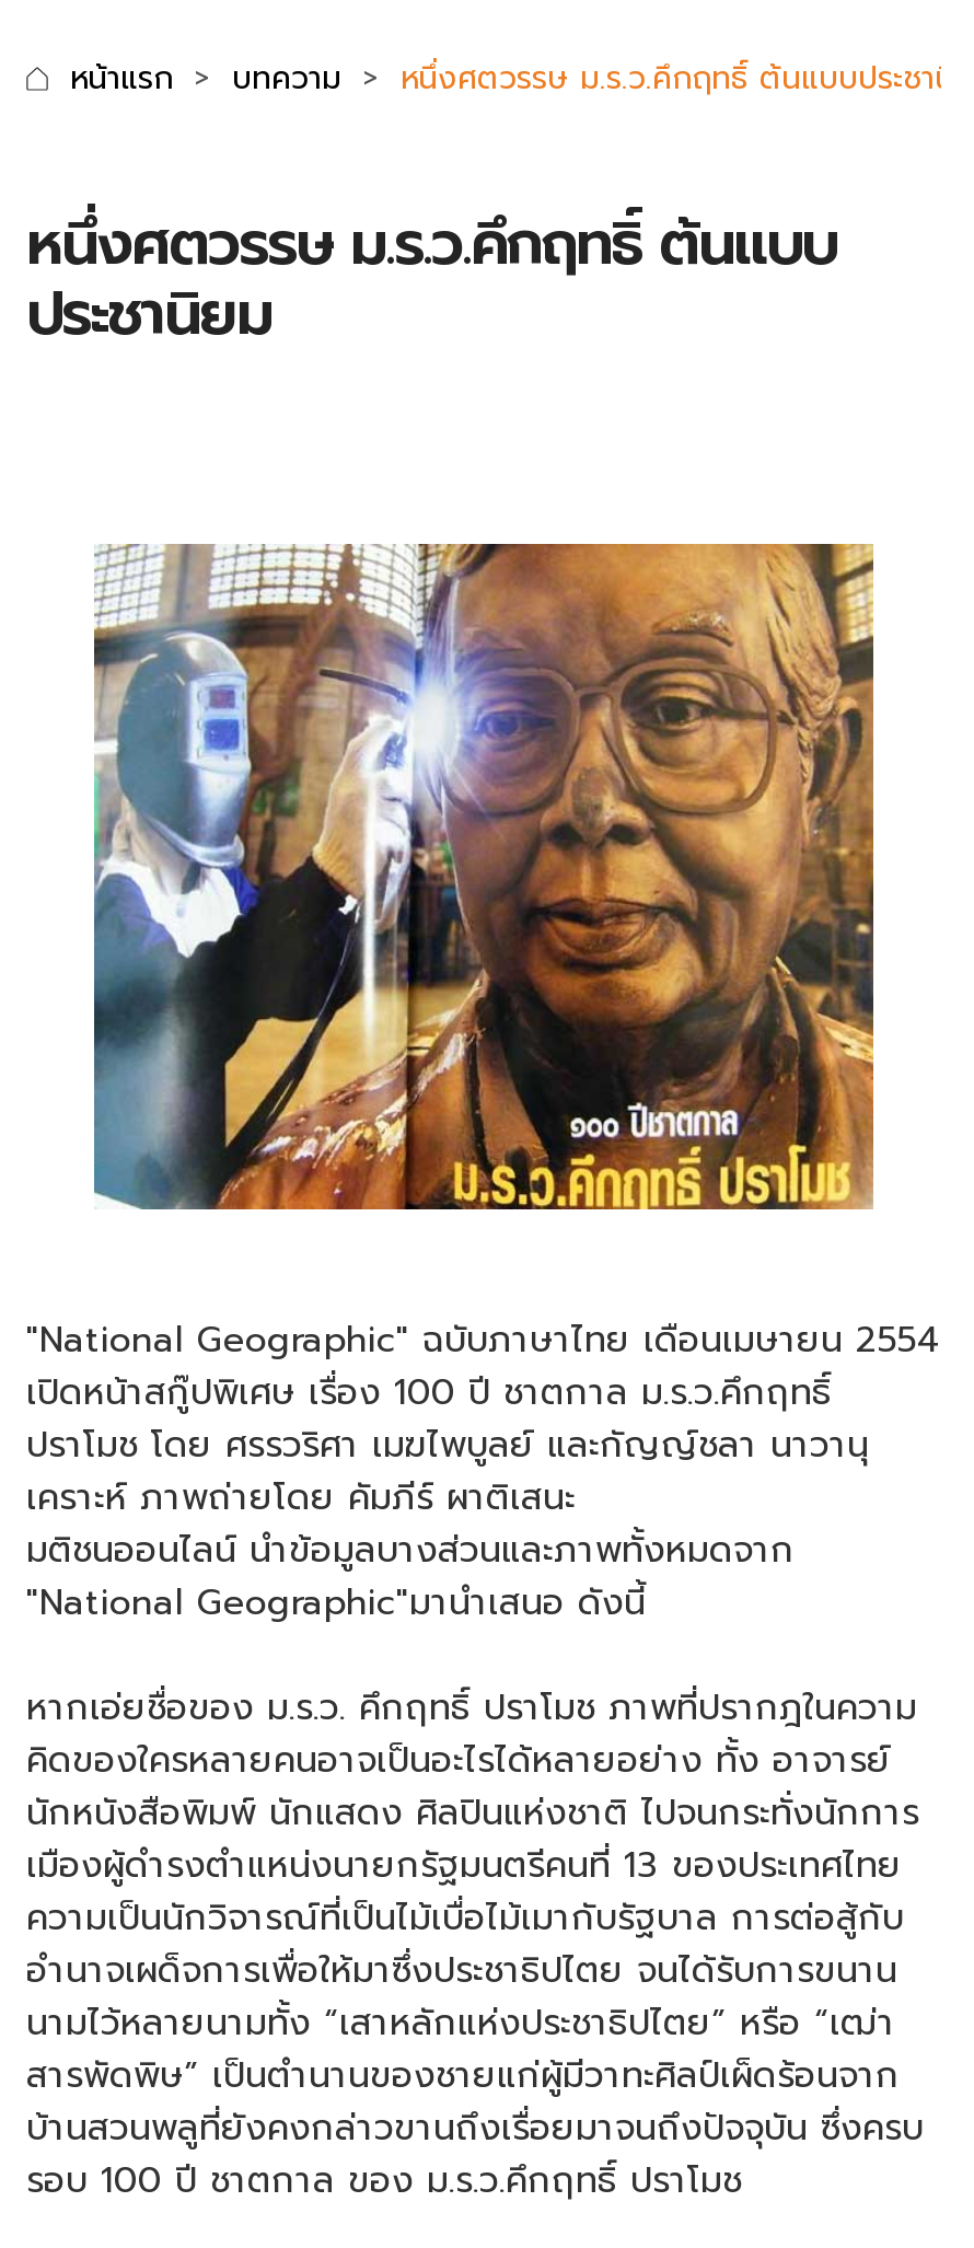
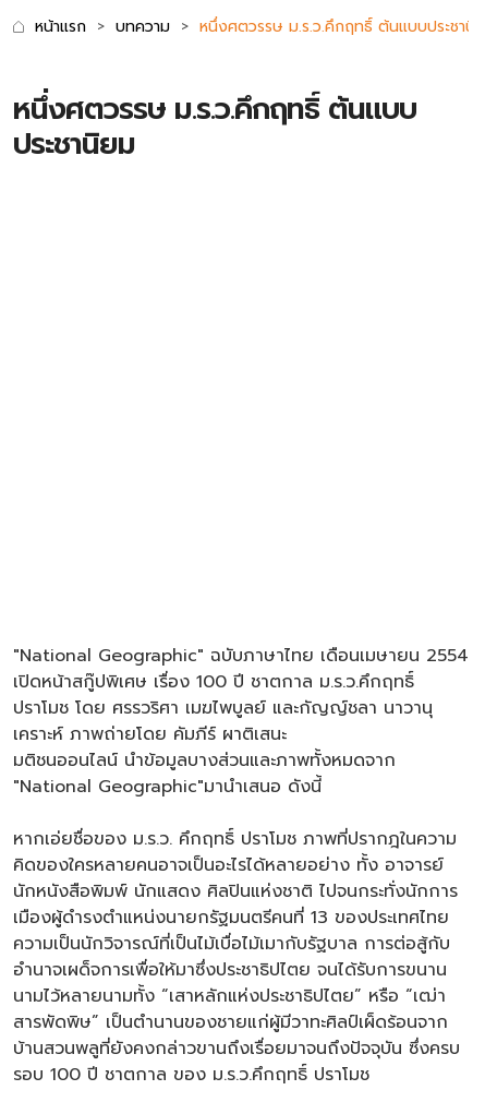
- [image]
